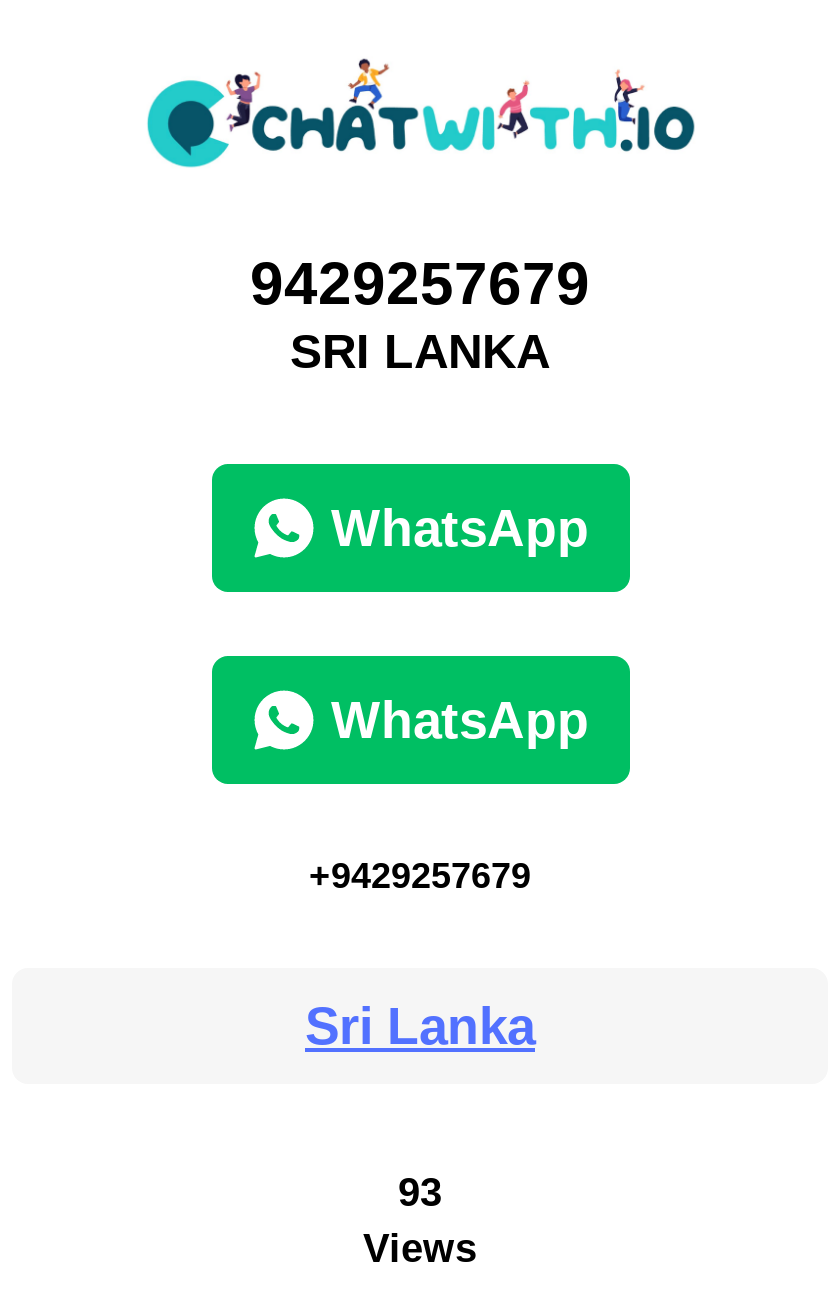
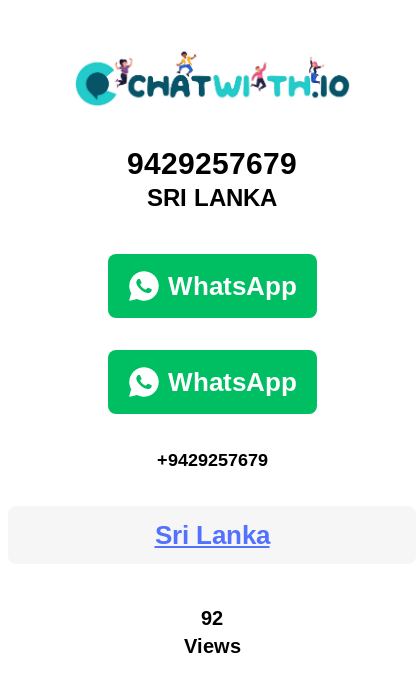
- 93
+ 92
